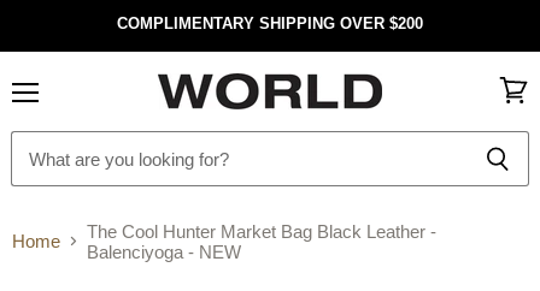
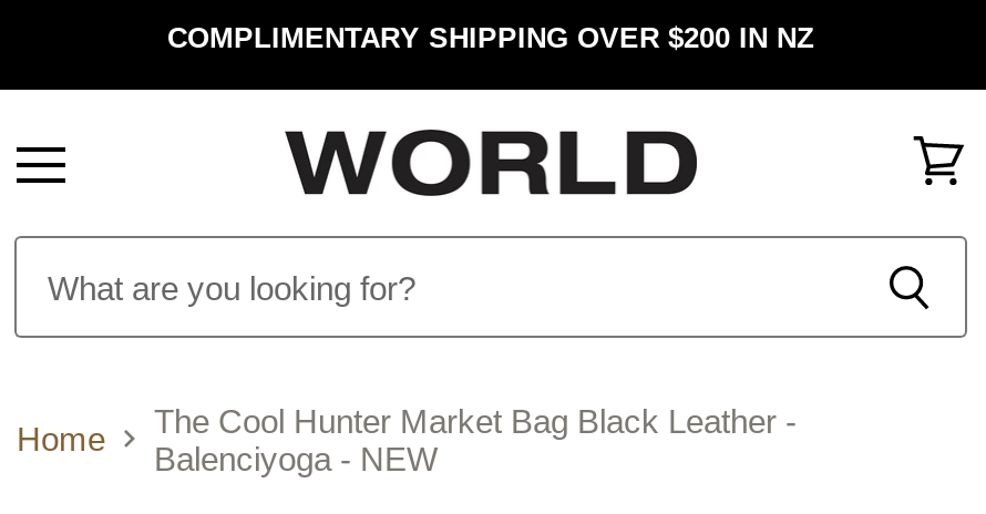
- COMPLIMENTARY SHIPPING OVER $200
+ COMPLIMENTARY SHIPPING OVER $200 IN NZ
